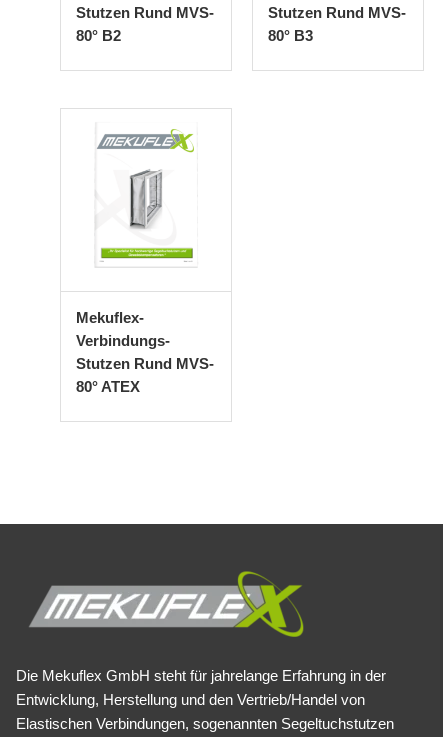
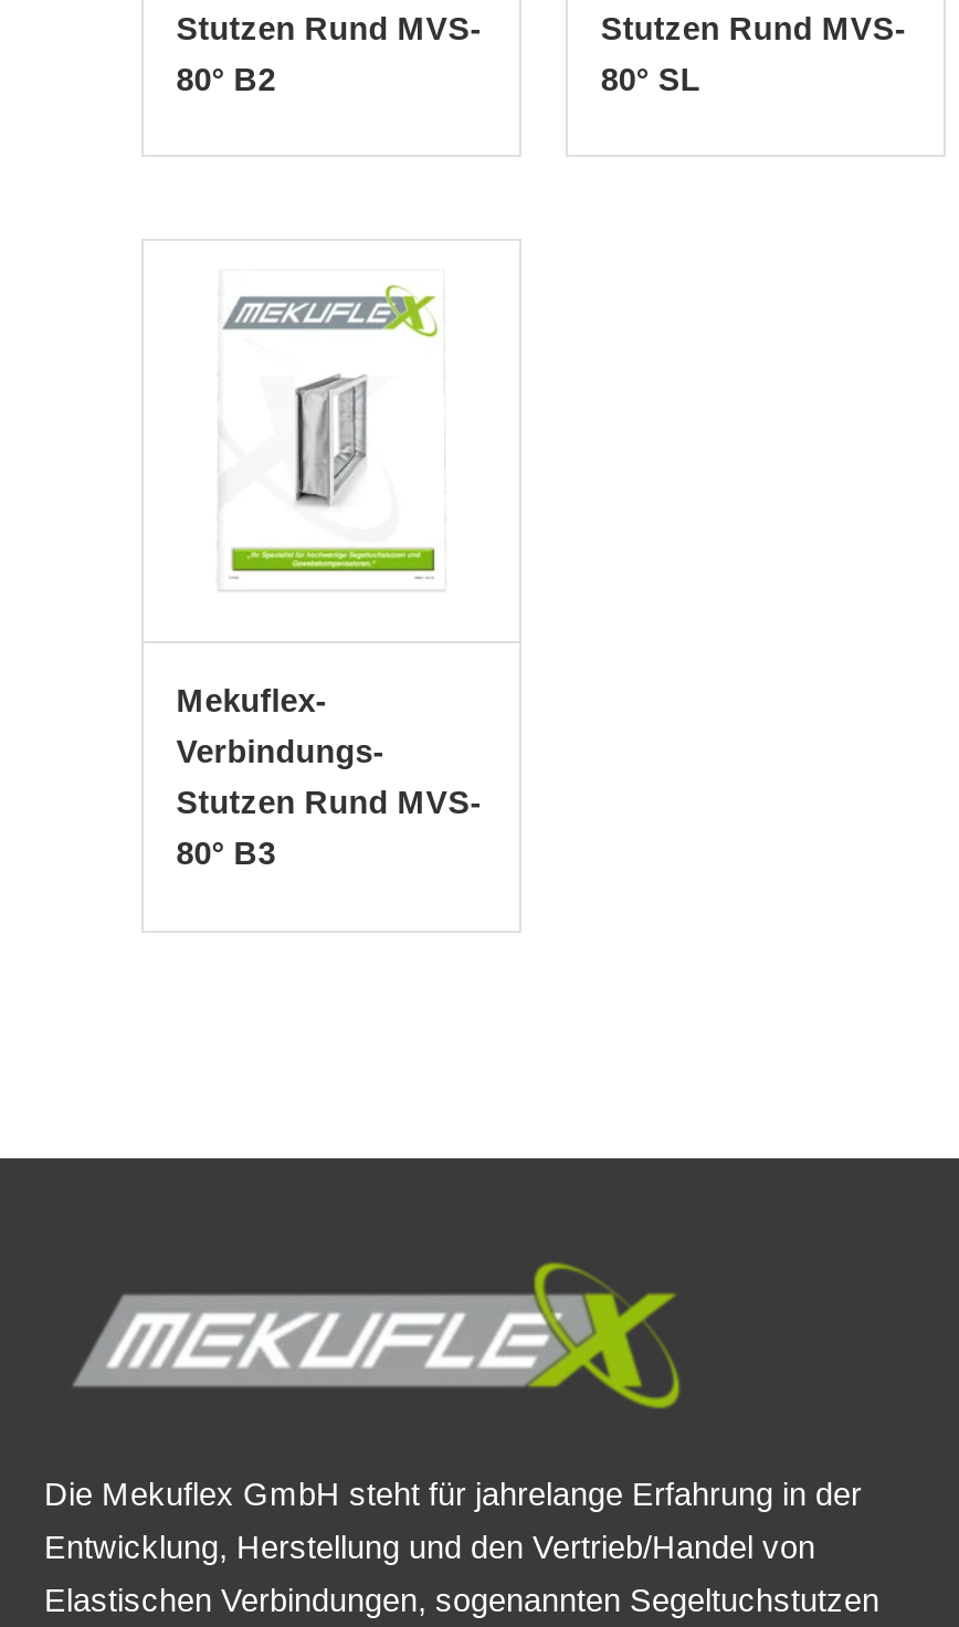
- 80° B3
+ 80° SL

- 80° ATEX
+ 80° B3
